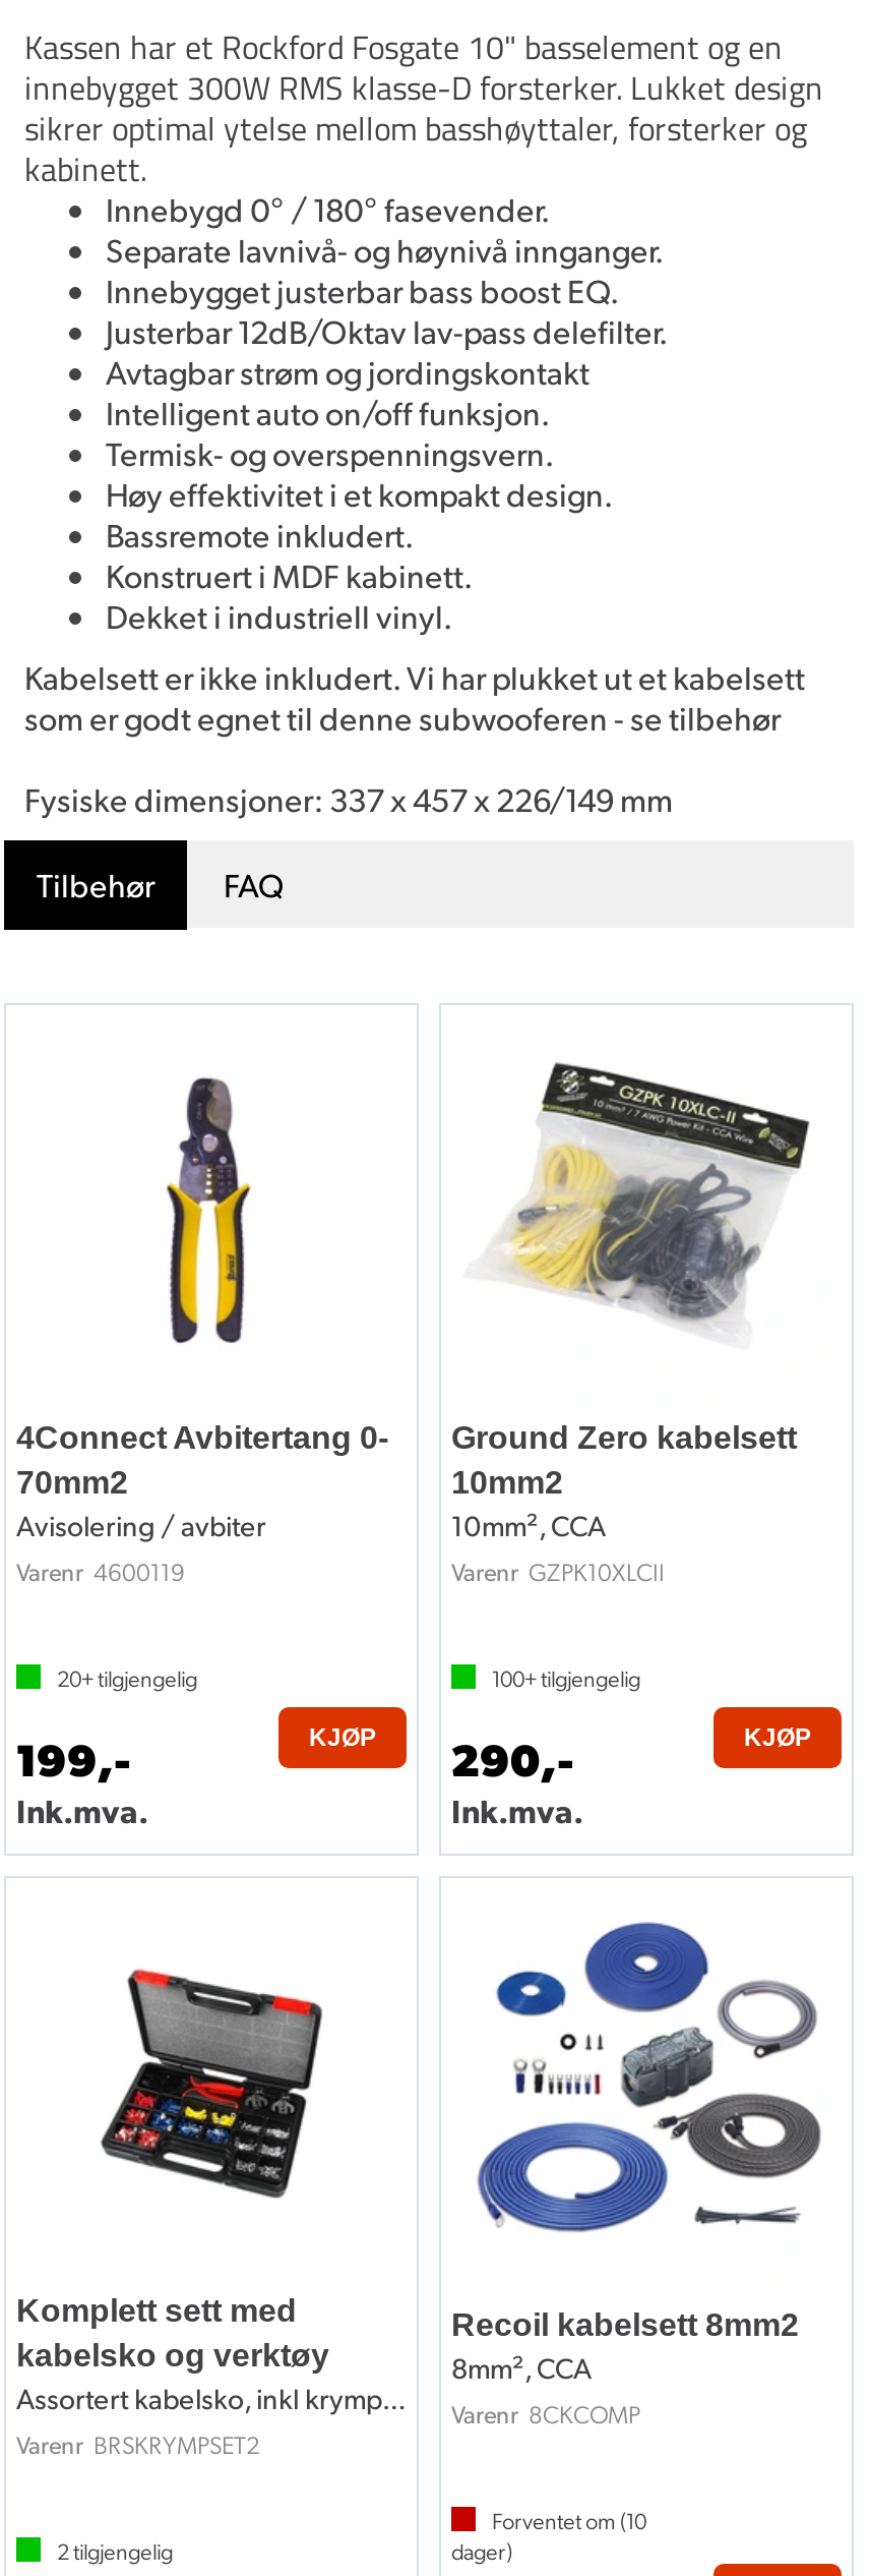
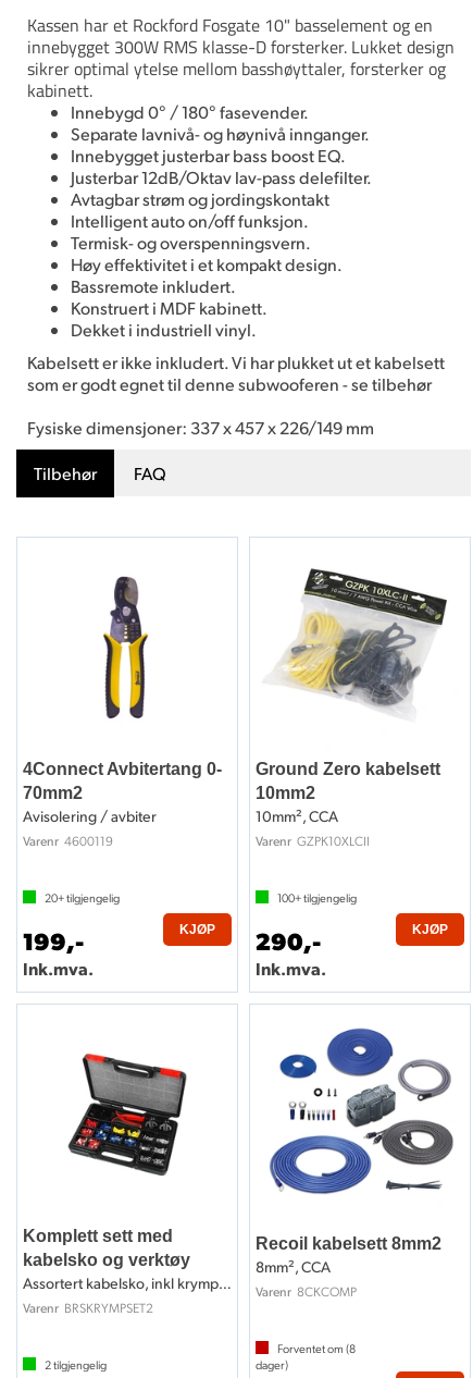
- Forventet om (10
+ Forventet om (8
